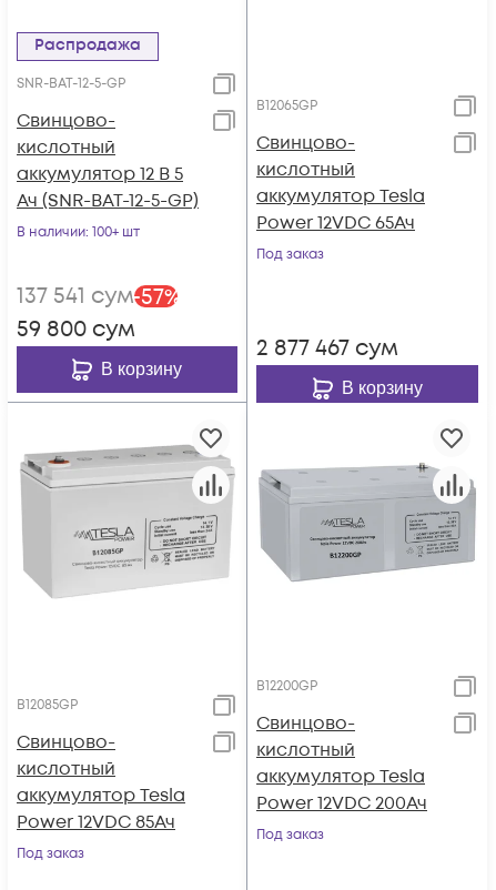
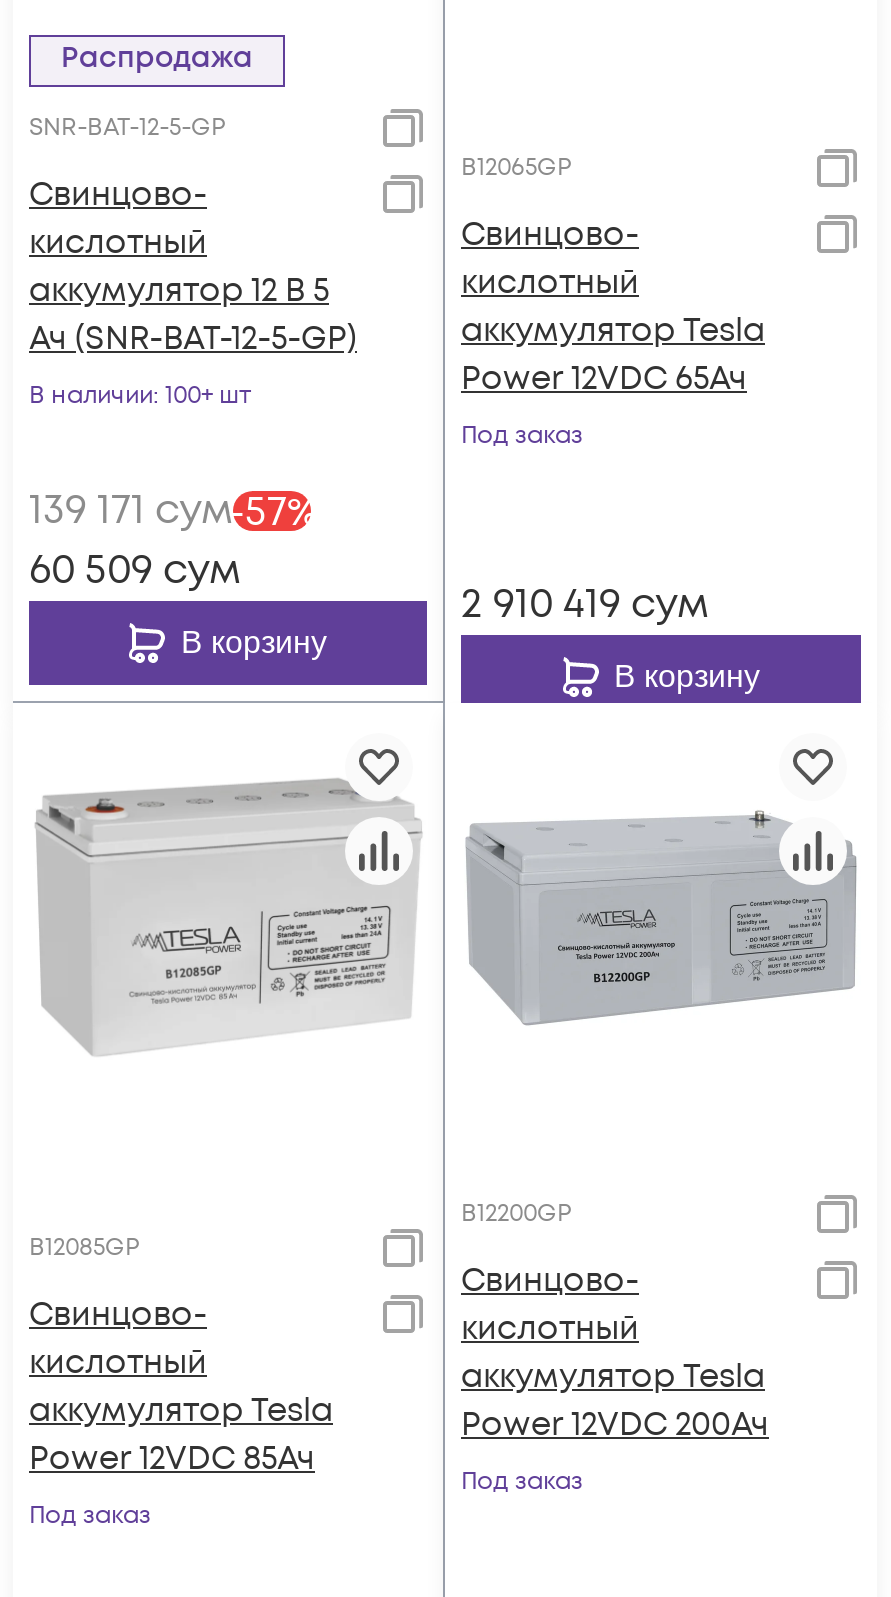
- 137 541 сум -57%
+ 139 171 сум -57%

- 59 800 сум
+ 60 509 сум

- 2 877 467 сум
+ 2 910 419 сум
